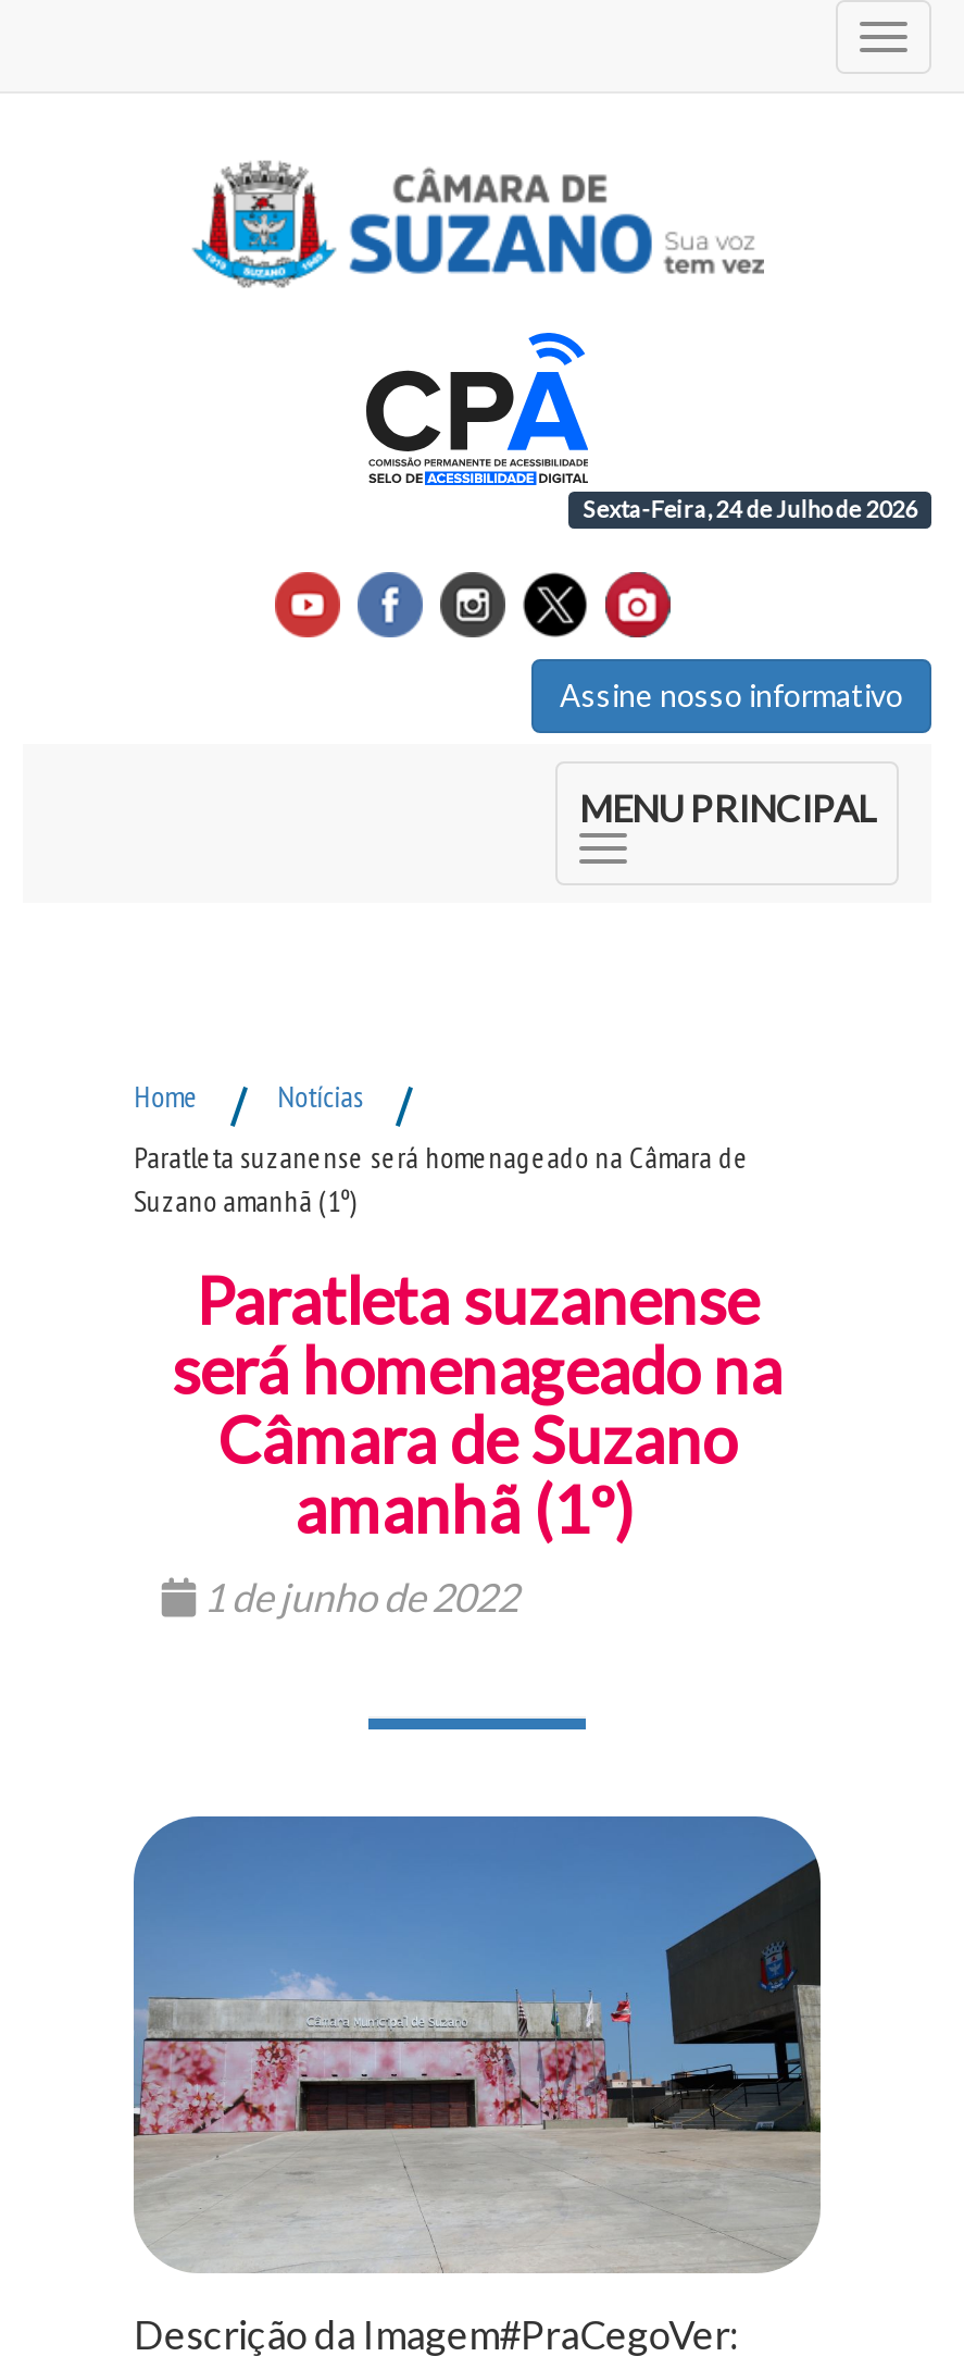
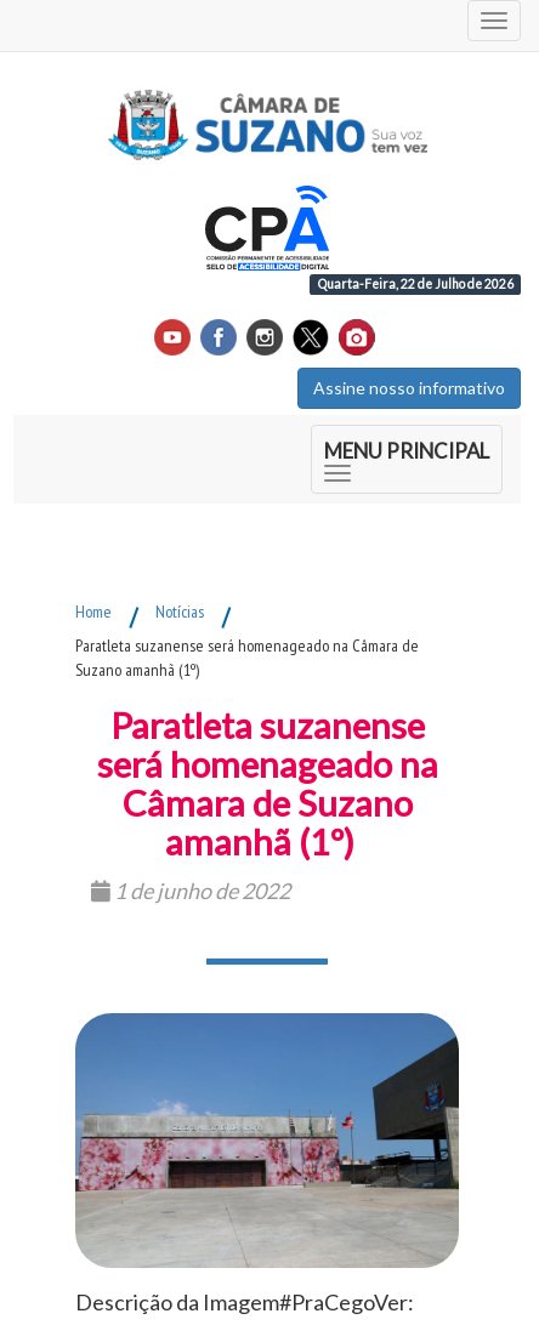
- Sexta-Feira, 24 de Julho de 2026
+ Quarta-Feira, 22 de Julho de 2026
